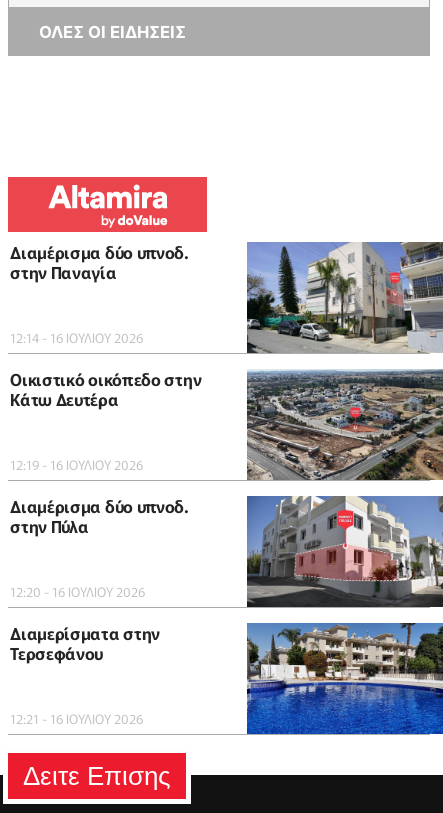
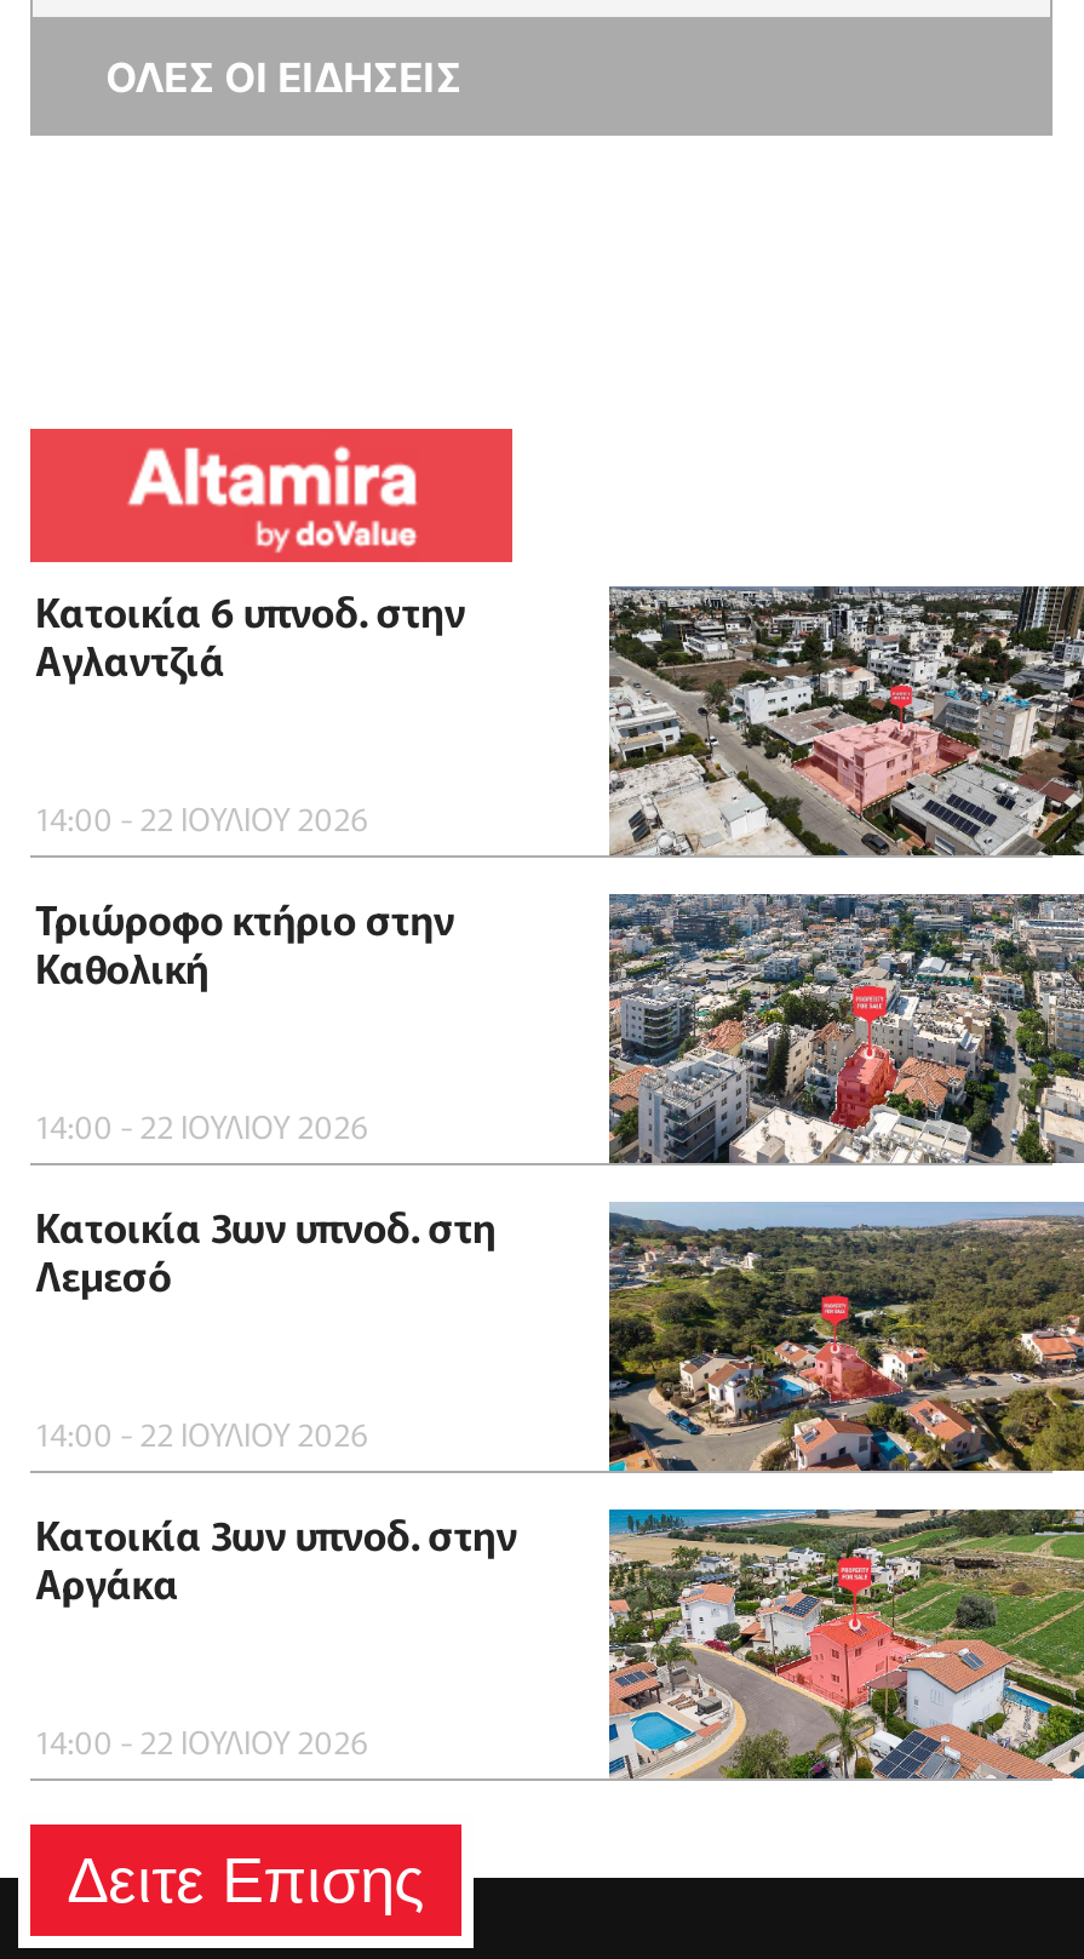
- Διαμέρισμα δύο υπνοδ.
- στην Παναγία
+ Κατοικία 6 υπνοδ. στην
+ Αγλαντζιά

- [image]
+ [image]

- 12:14 - 16 ΙΟΥΛΙΟΥ 2026
+ 14:00 - 22 ΙΟΥΛΙΟΥ 2026

- Οικιστικό οικόπεδο στην
- Κάτω Δευτέρα
+ Τριώροφο κτήριο στην
+ Καθολική

- [image]
+ [image]

- 12:19 - 16 ΙΟΥΛΙΟΥ 2026
+ 14:00 - 22 ΙΟΥΛΙΟΥ 2026

- Διαμέρισμα δύο υπνοδ.
- στην Πύλα
+ Κατοικία 3ων υπνοδ. στη
+ Λεμεσό

- [image]
+ [image]

- 12:20 - 16 ΙΟΥΛΙΟΥ 2026
+ 14:00 - 22 ΙΟΥΛΙΟΥ 2026

- Διαμερίσματα στην
- Τερσεφάνου
+ Κατοικία 3ων υπνοδ. στην
+ Αργάκα

- [image]
+ [image]

- 12:21 - 16 ΙΟΥΛΙΟΥ 2026
+ 14:00 - 22 ΙΟΥΛΙΟΥ 2026
